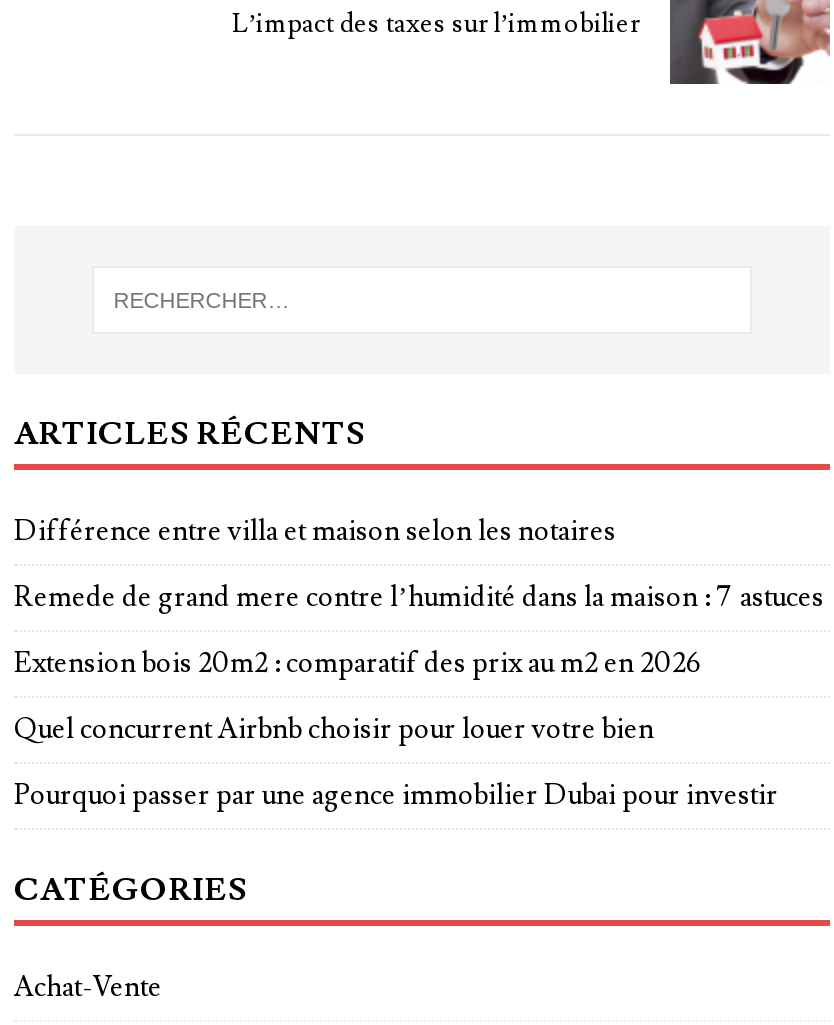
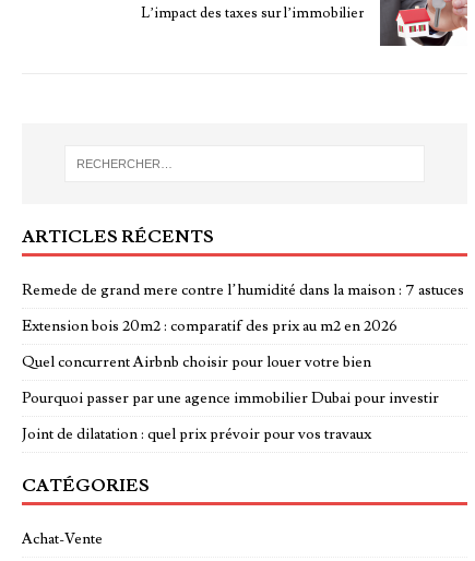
- Différence entre villa et maison selon les notaires

moved up: Remede de grand mere contre l’humidité dans la maison : 7 astuces | Extension bois 20m2 : comparatif des prix au m2 en 2026 | Quel concurrent Airbnb choisir pour louer votre bien | Pourquoi passer par une agence immobilier Dubai pour investir

+ Joint de dilatation : quel prix prévoir pour vos travaux
